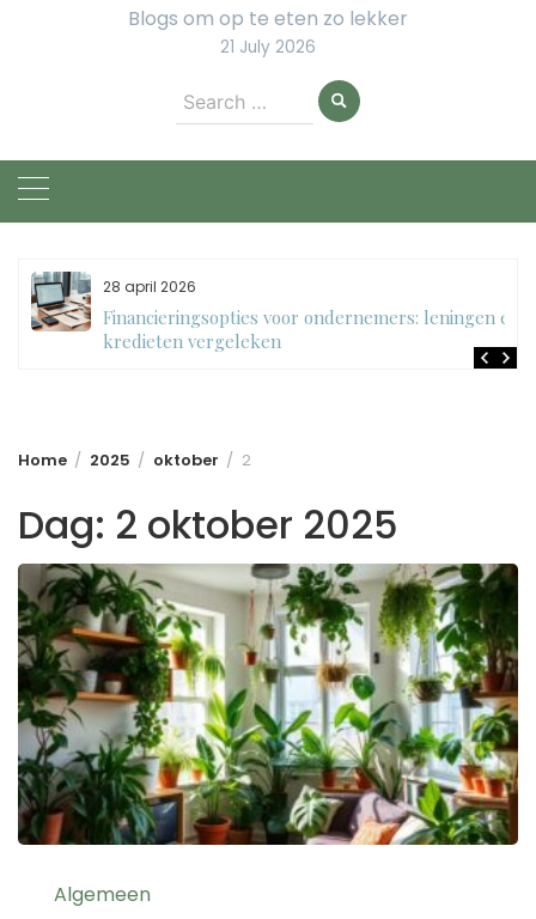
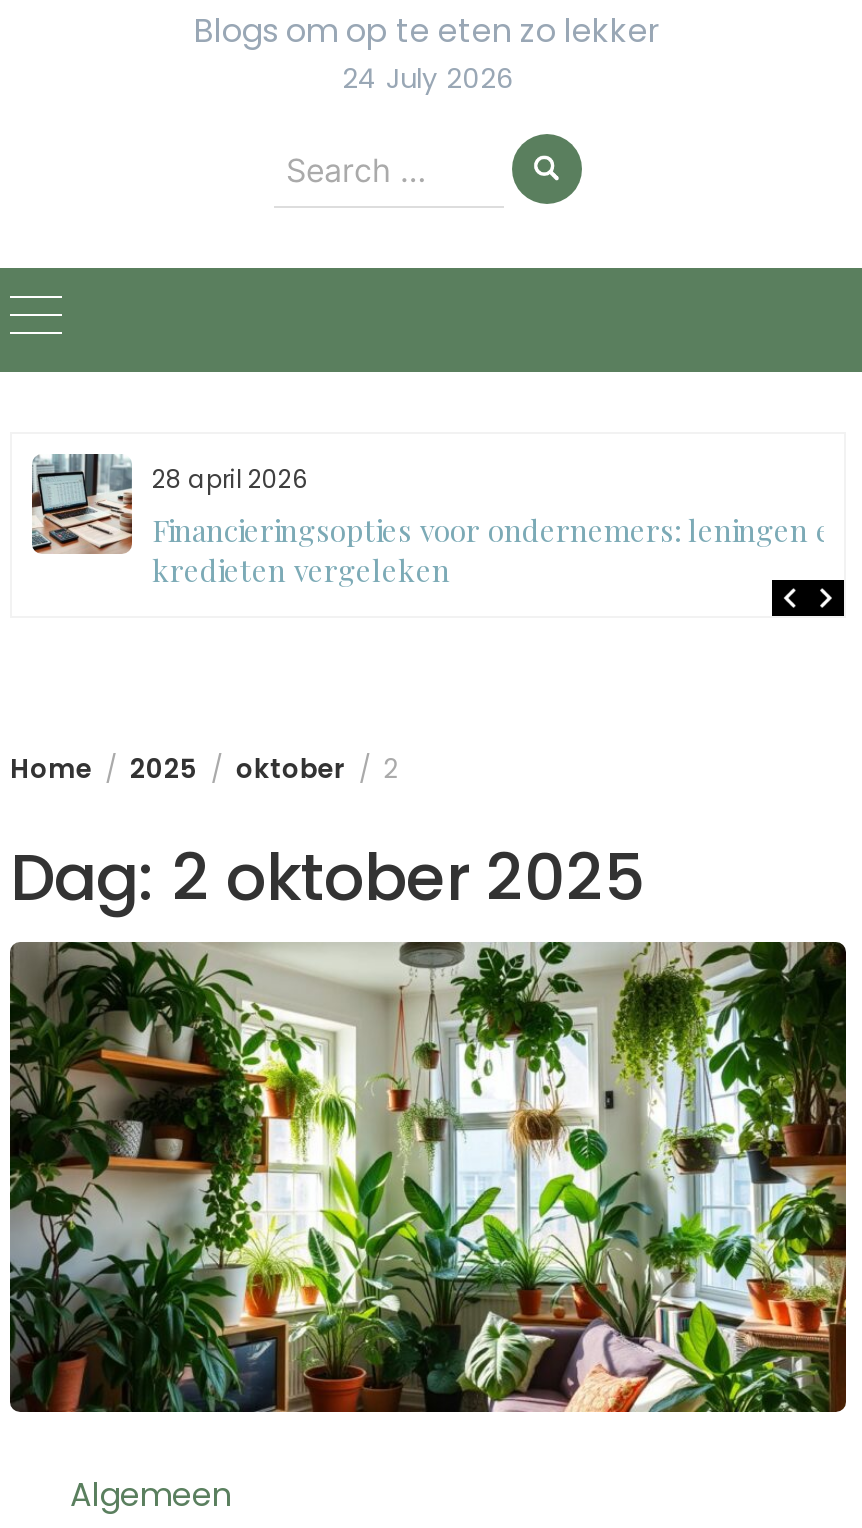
- 21 July 2026
+ 24 July 2026
